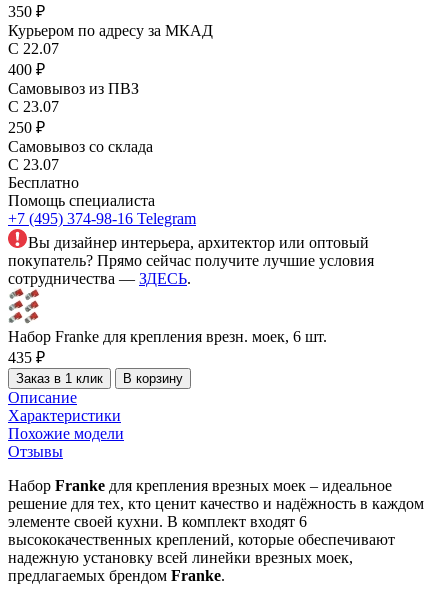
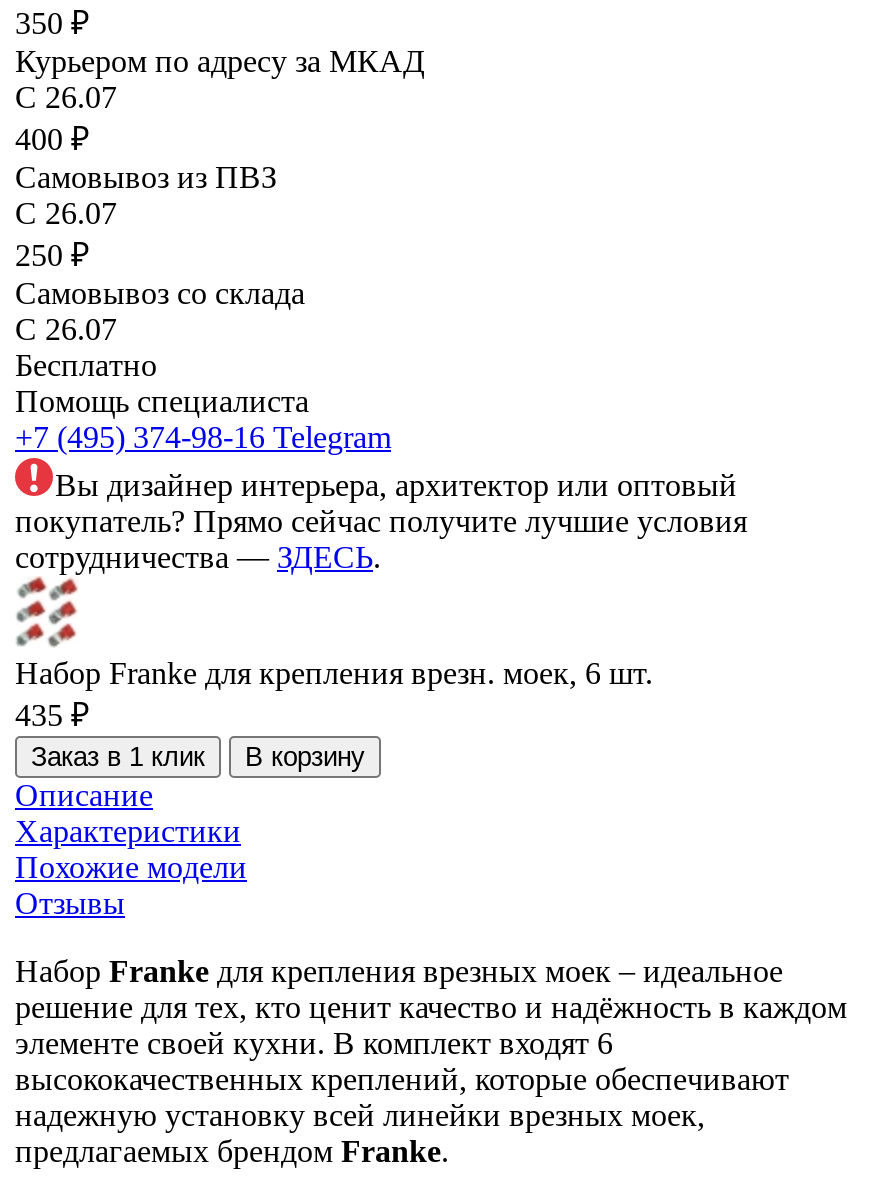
- С 22.07
+ С 26.07

- С 23.07
+ С 26.07

- С 23.07
+ С 26.07
